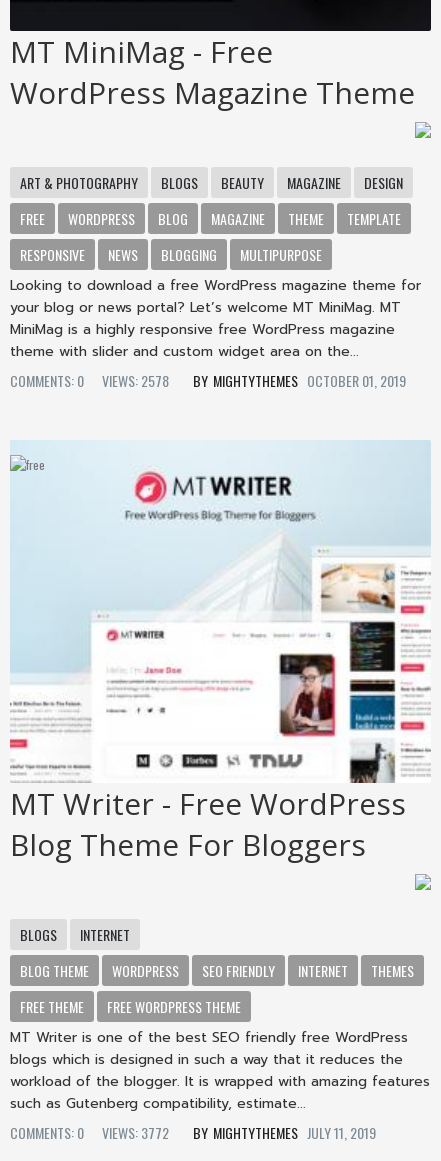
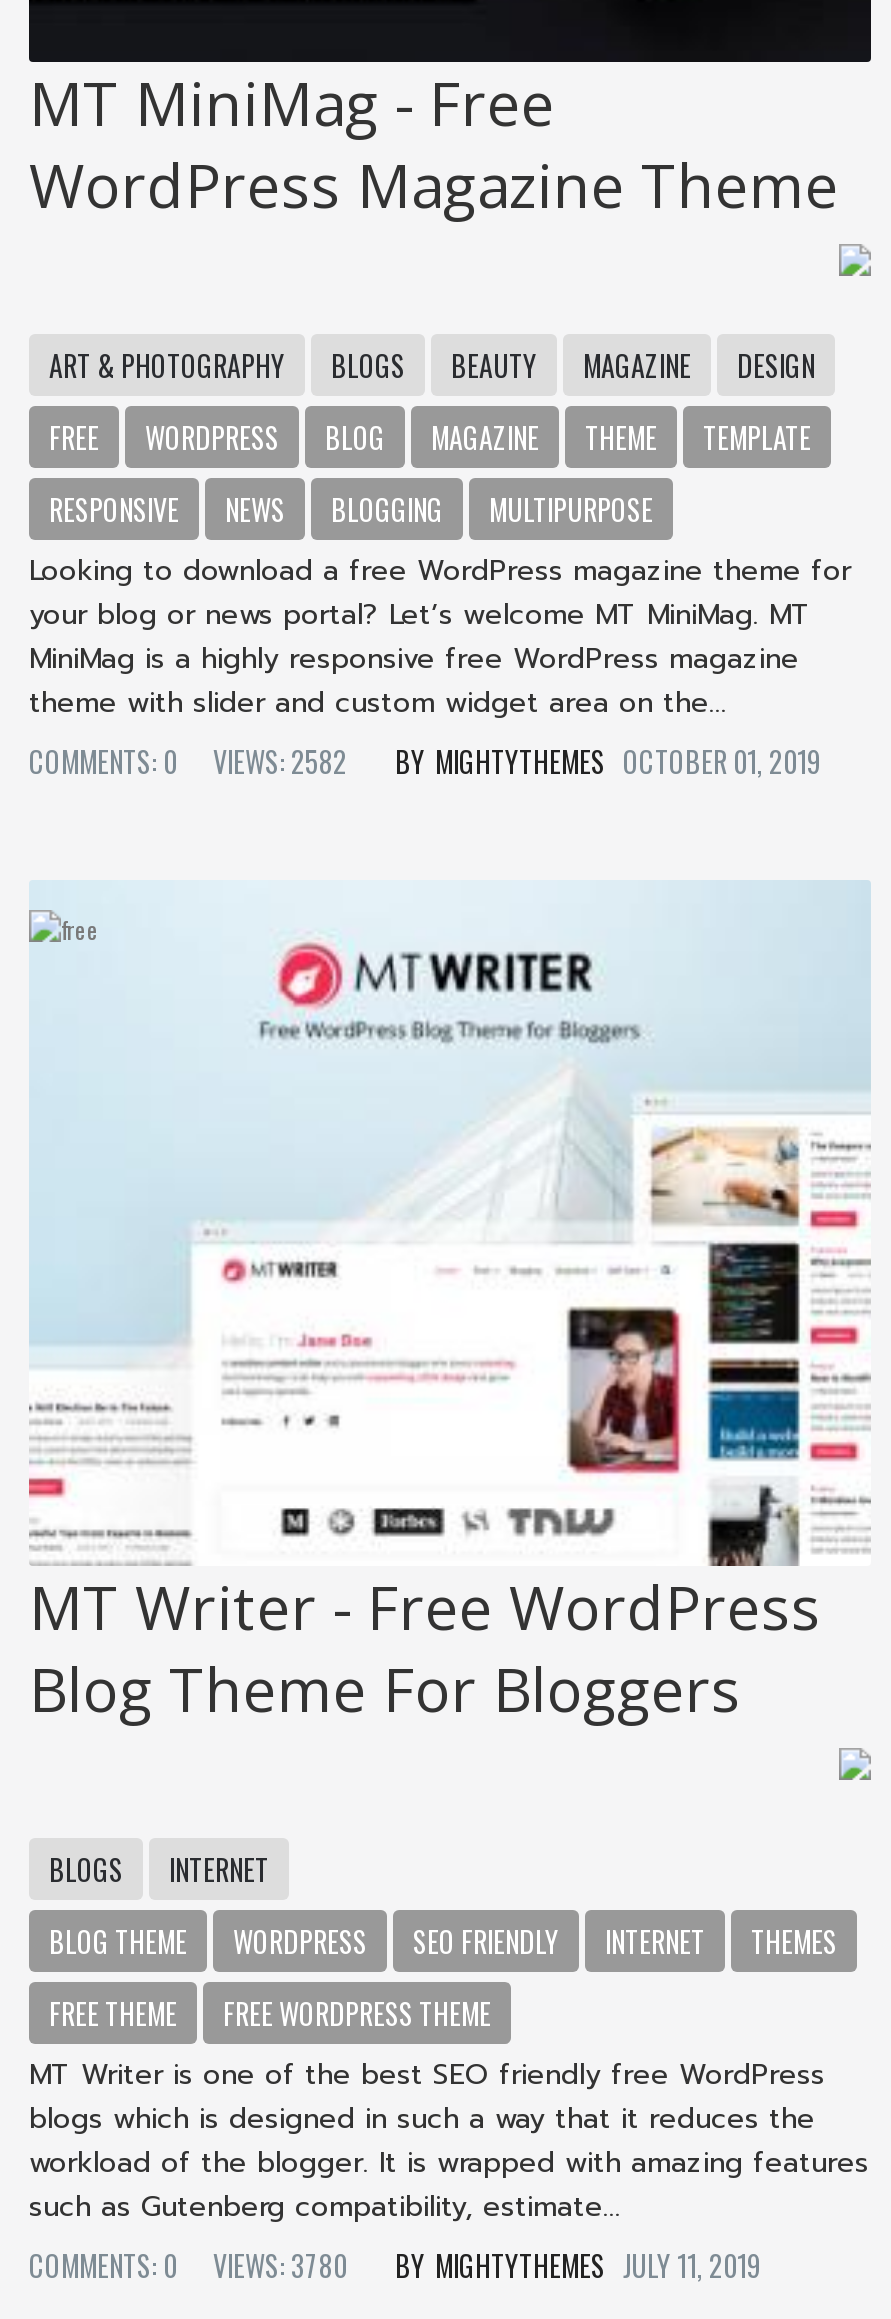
- COMMENTS: 0 VIEWS: 2578 MIGHTYTHEMES OCTOBER 01, 2019
+ COMMENTS: 0 VIEWS: 2582 MIGHTYTHEMES OCTOBER 01, 2019

- COMMENTS: 0 VIEWS: 3772 MIGHTYTHEMES JULY 11, 2019
+ COMMENTS: 0 VIEWS: 3780 MIGHTYTHEMES JULY 11, 2019
